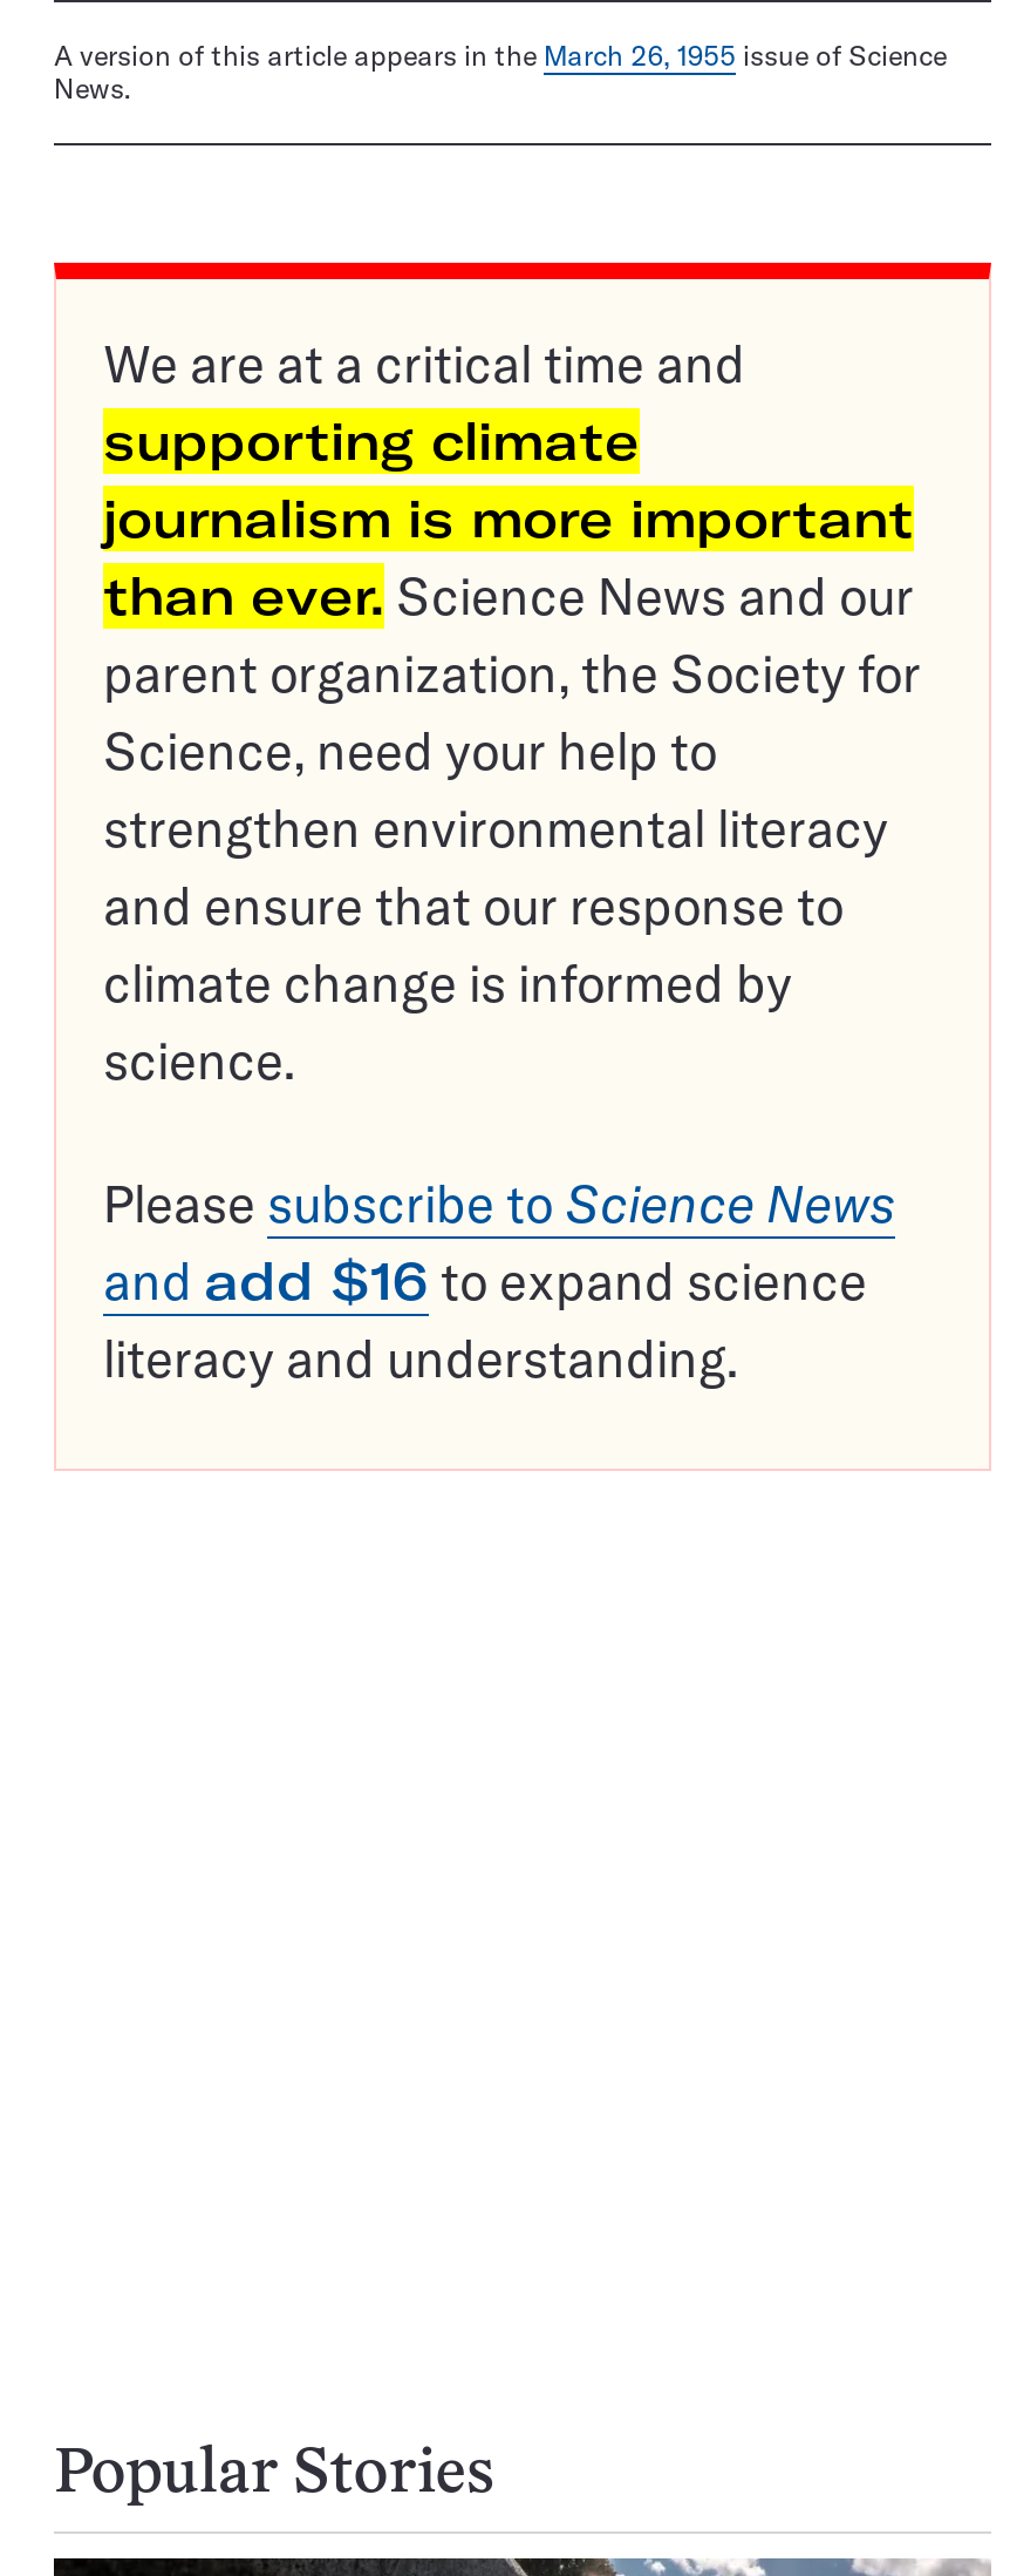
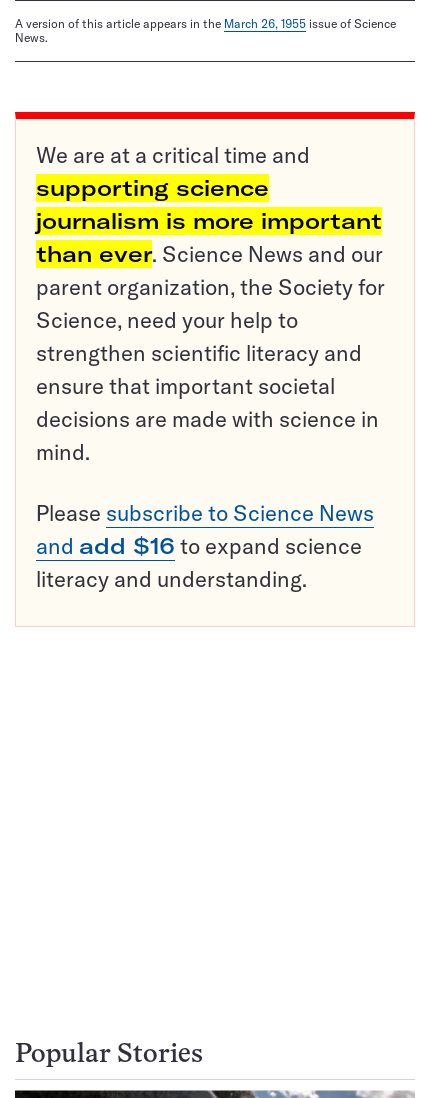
- supporting climate
+ supporting science

- strengthen environmental literacy
- and ensure that our response to
- climate change is informed by
- science.
+ strengthen scientific literacy and
+ ensure that important societal
+ decisions are made with science in
+ mind.
